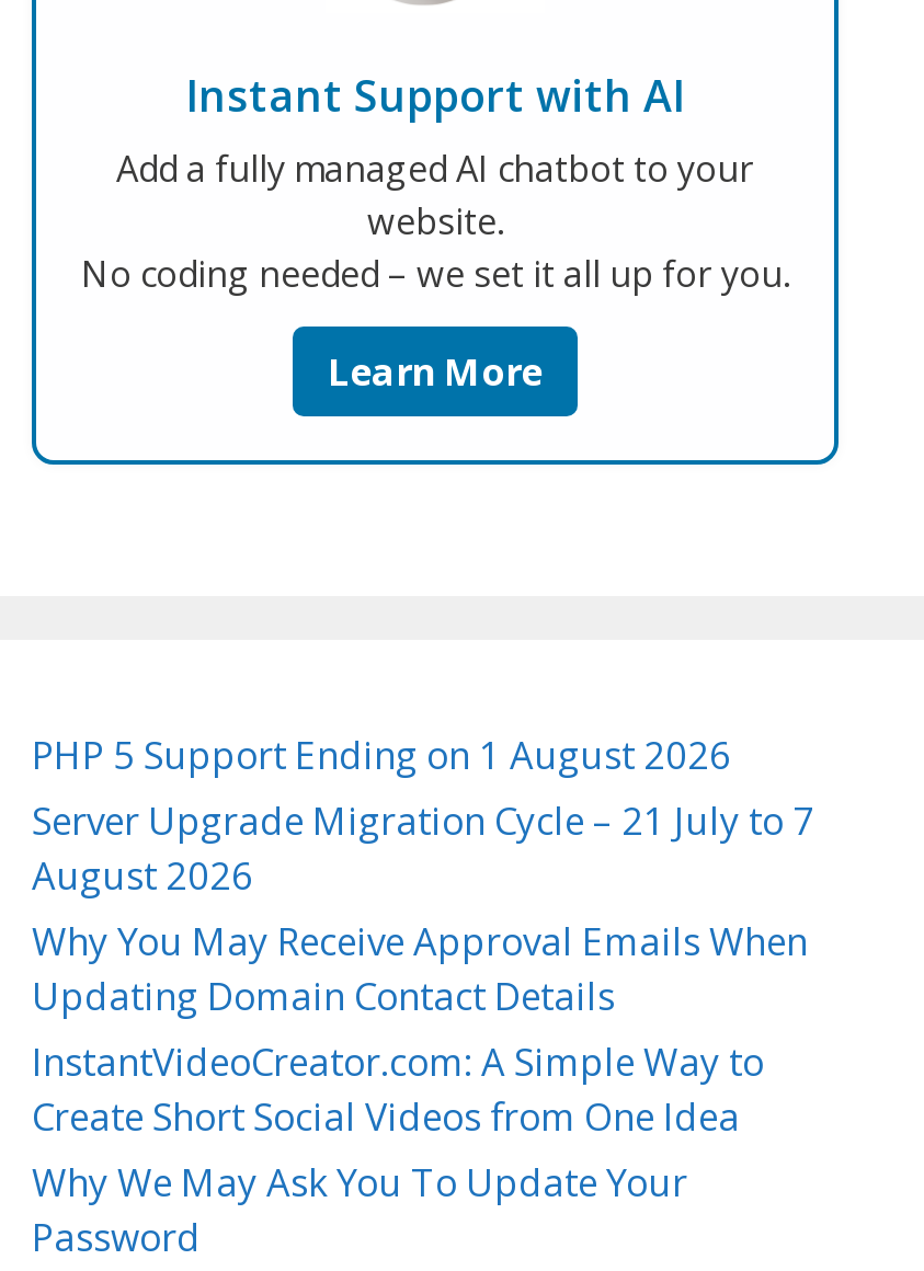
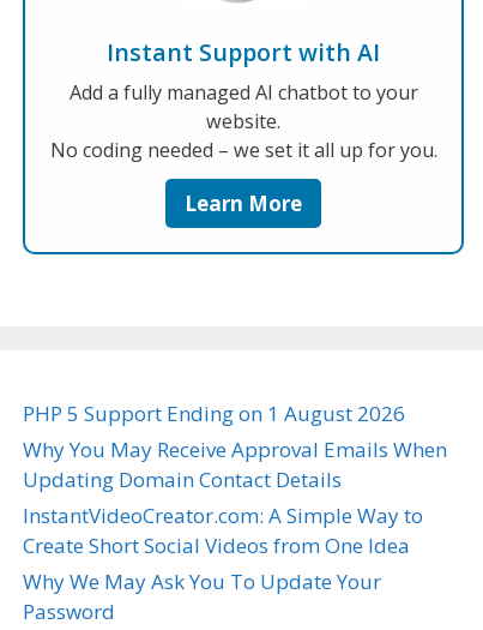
- Server Upgrade Migration Cycle – 21 July to 7
- August 2026
